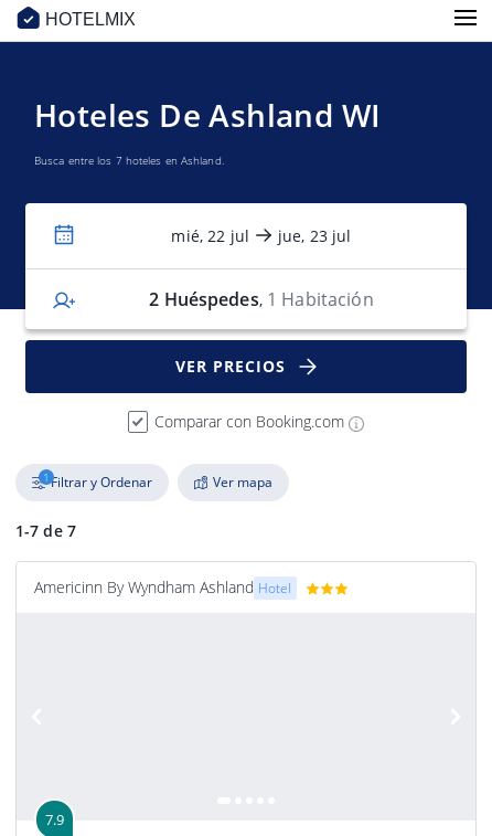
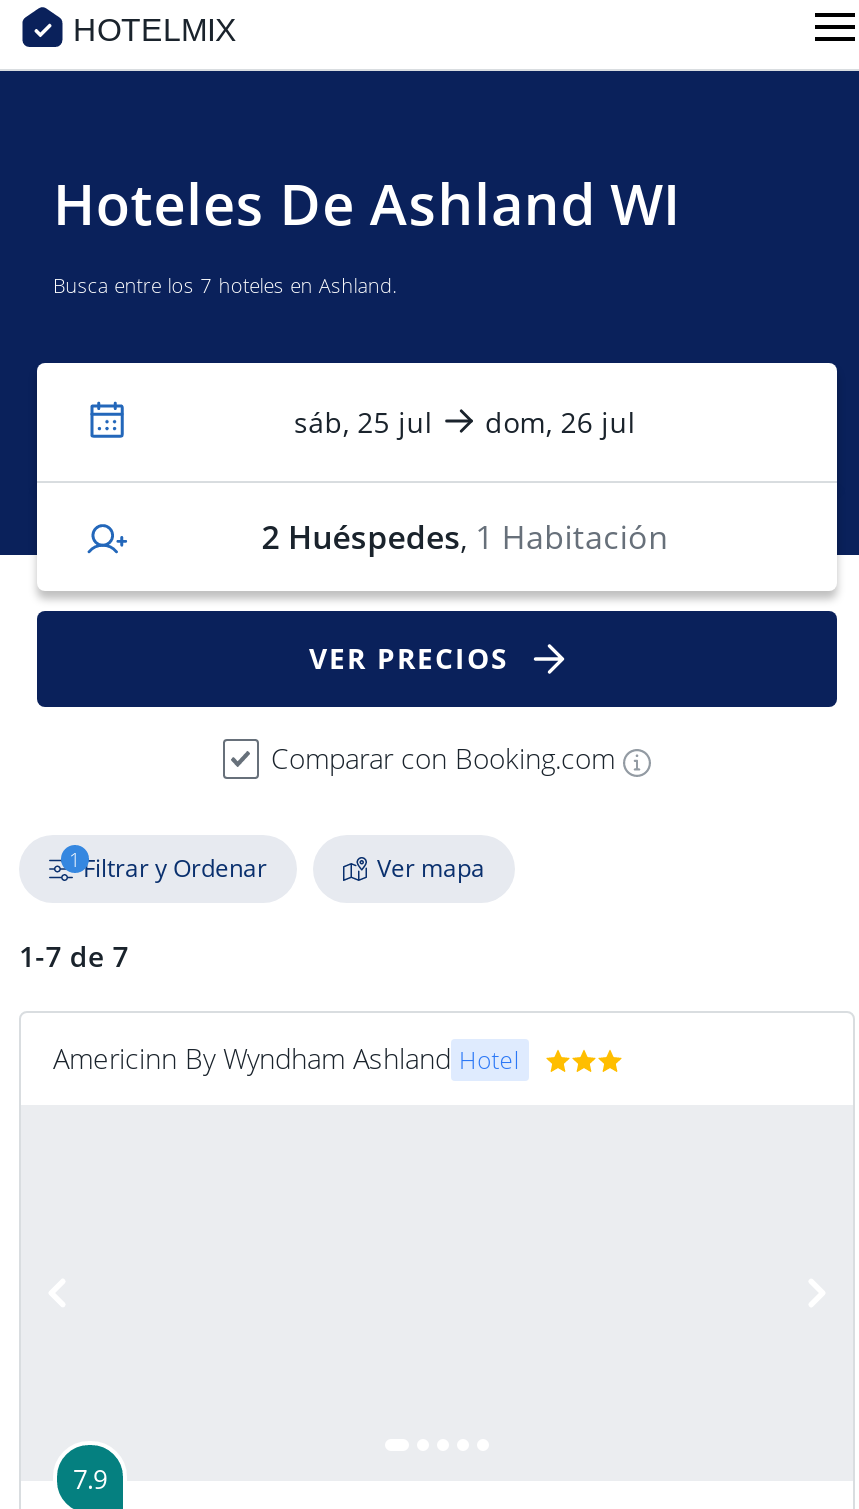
- mié, 22 jul
+ sáb, 25 jul

- jue, 23 jul
+ dom, 26 jul
